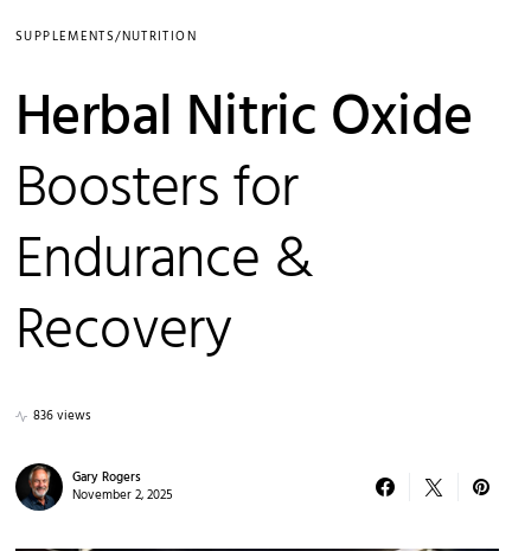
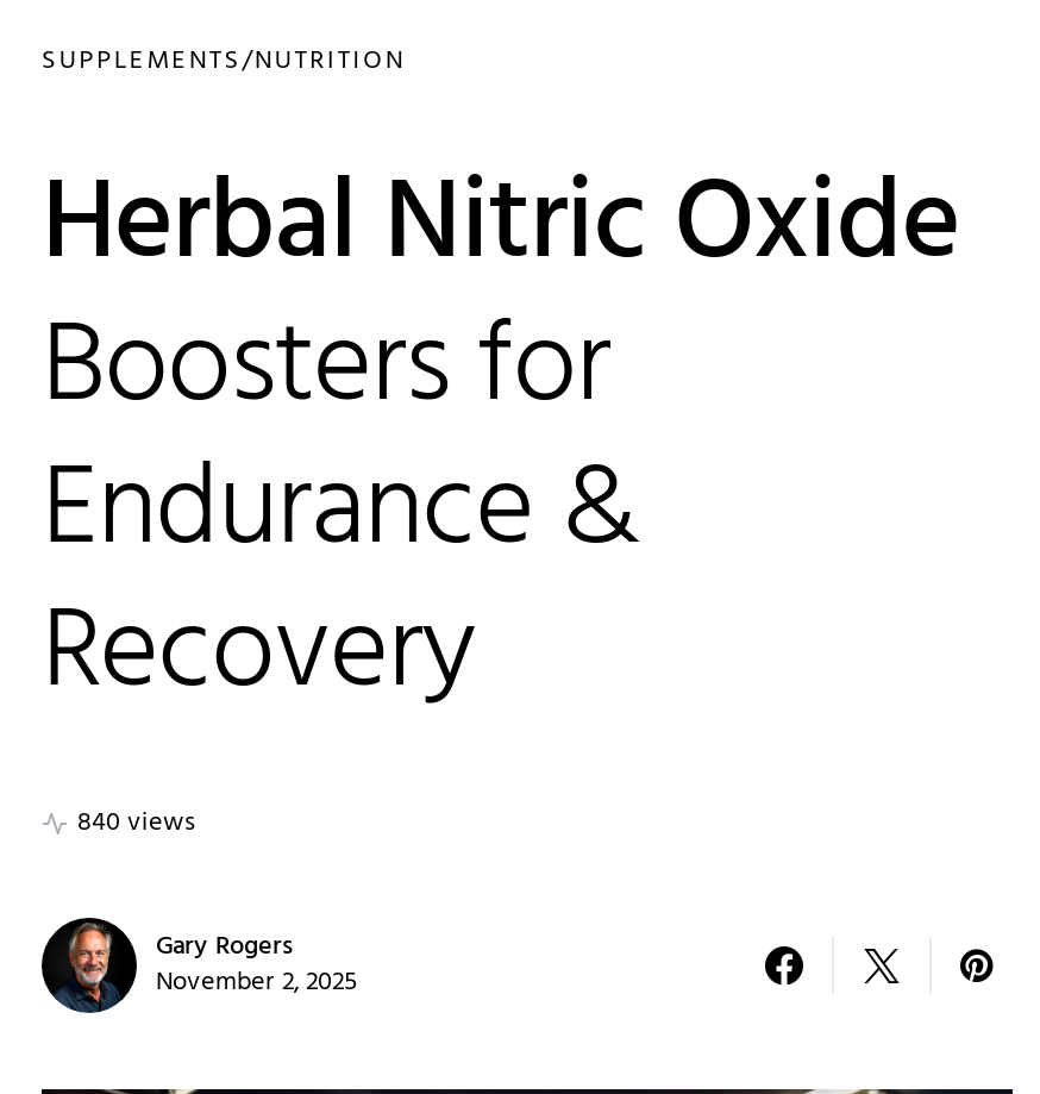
- 836 views
+ 840 views
